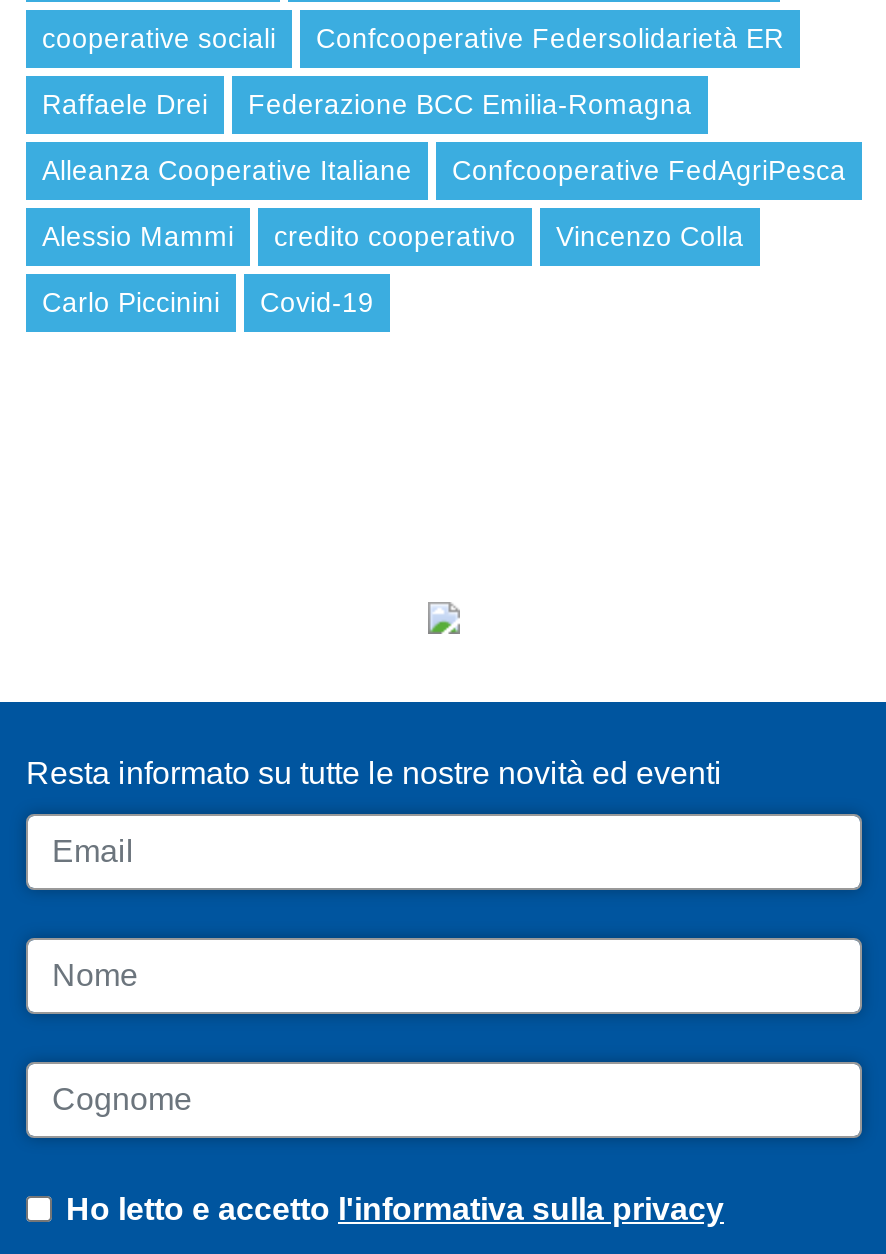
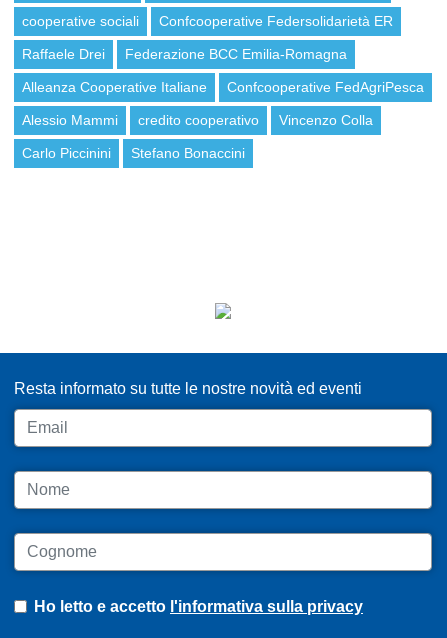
- Covid-19
+ Stefano Bonaccini
